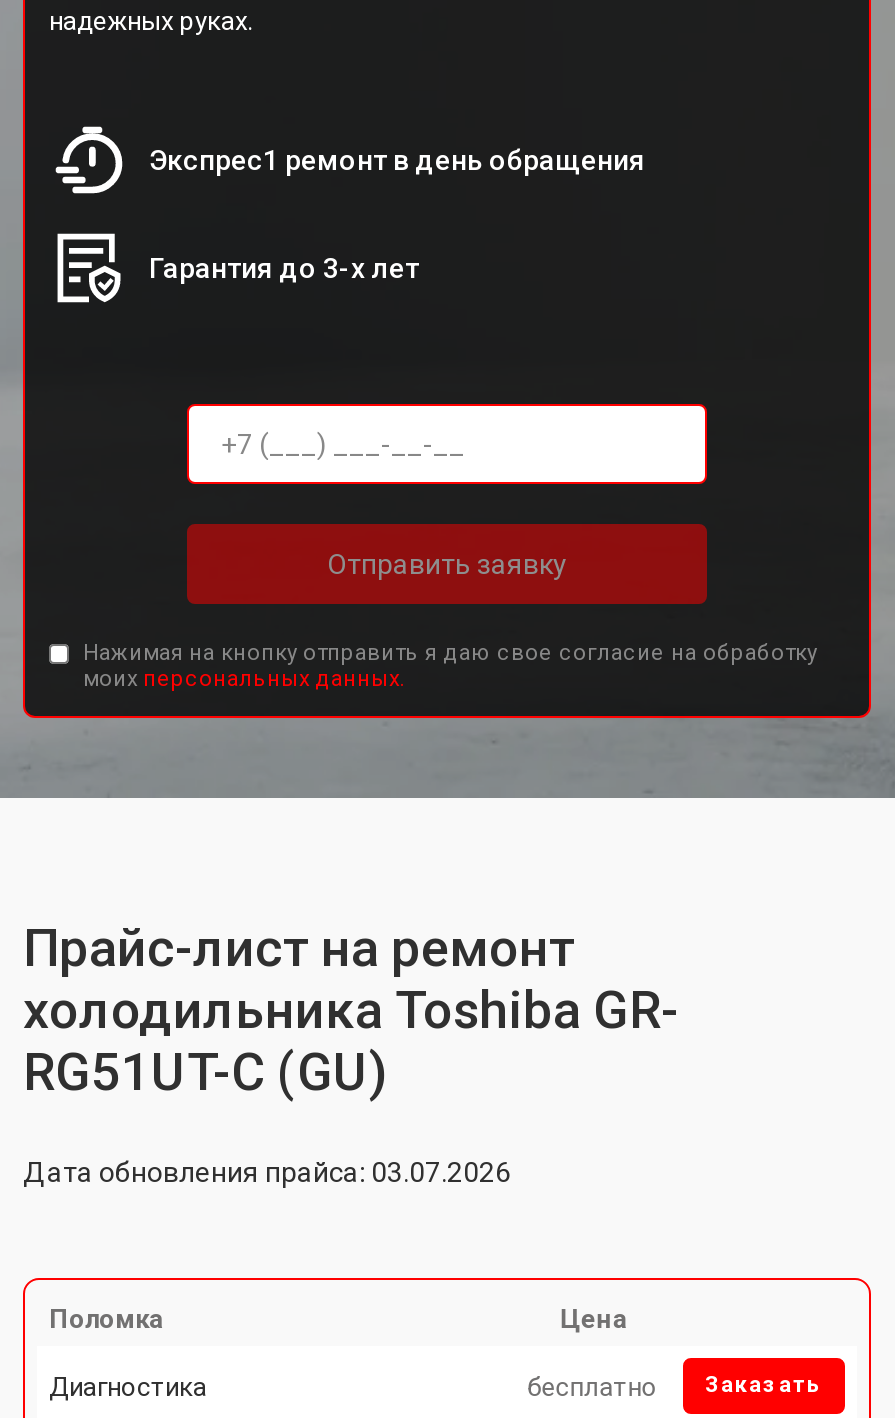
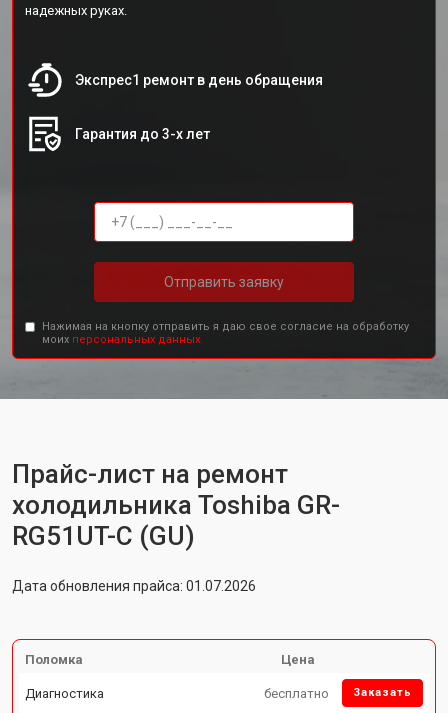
- Дата обновления прайса: 03.07.2026
+ Дата обновления прайса: 01.07.2026
